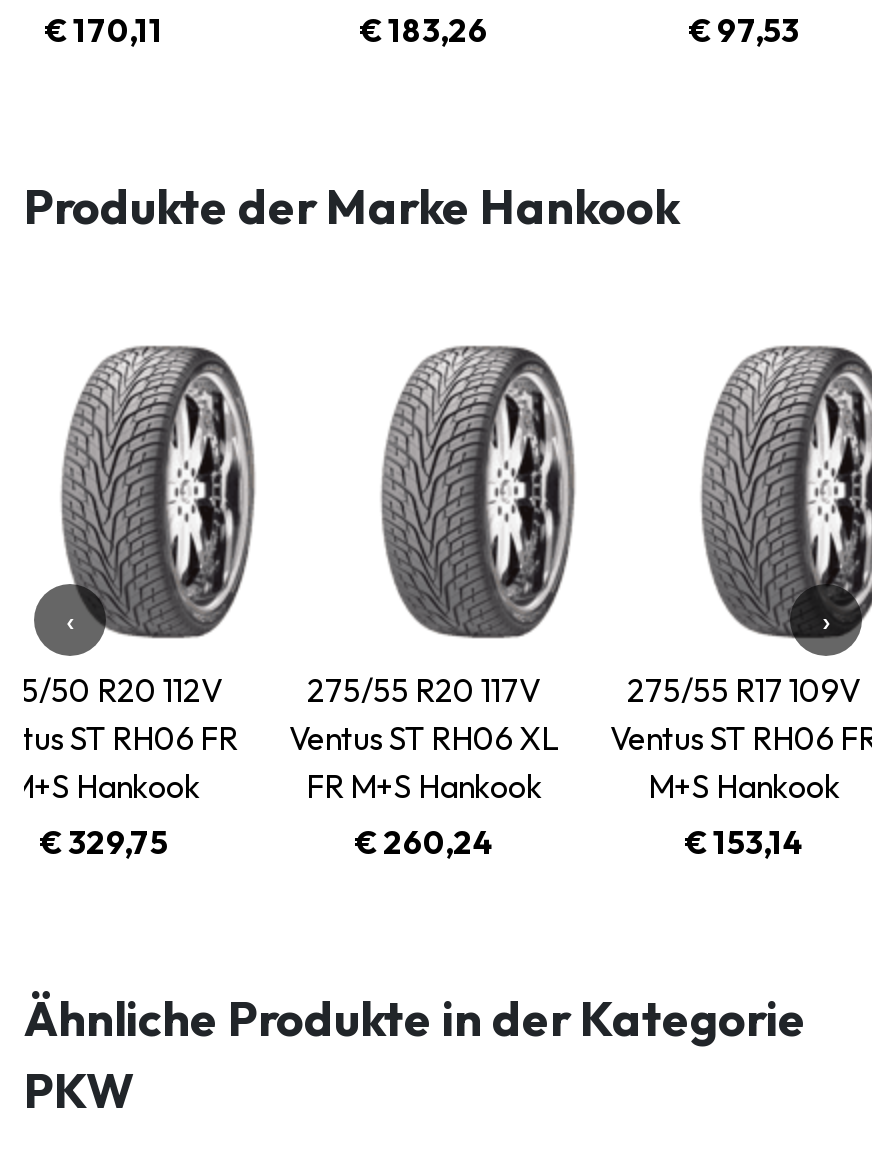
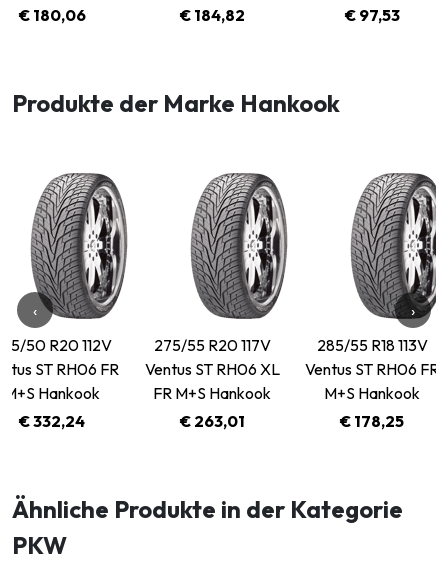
- € 170,11
+ € 180,06

- € 183,26
+ € 184,82

- 275/55 R17 109V
+ 285/55 R18 113V

- € 329,75
+ € 332,24

- € 260,24
+ € 263,01

- € 153,14
+ € 178,25
